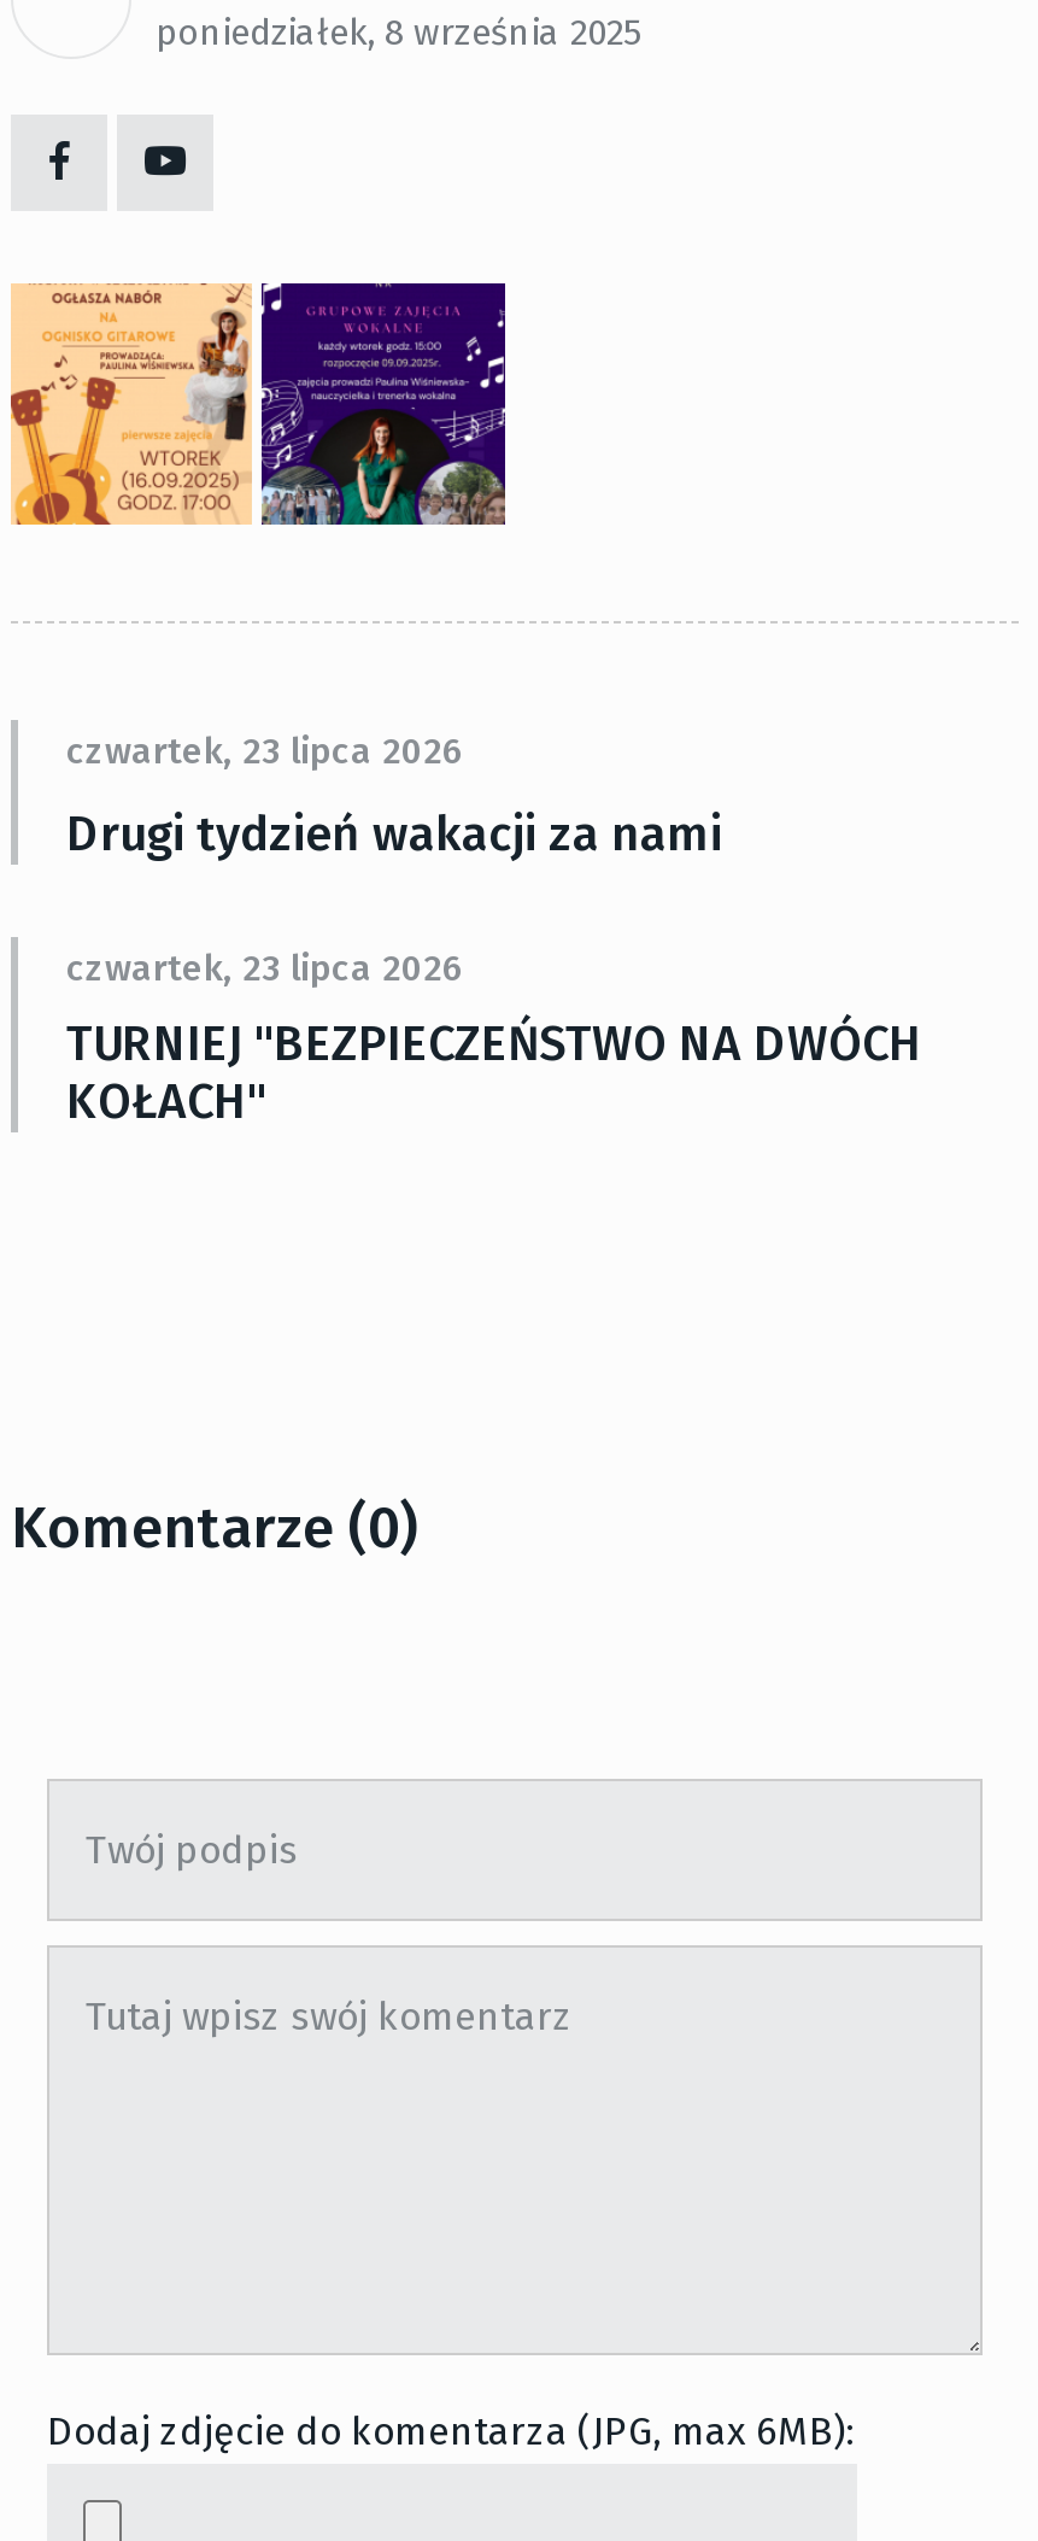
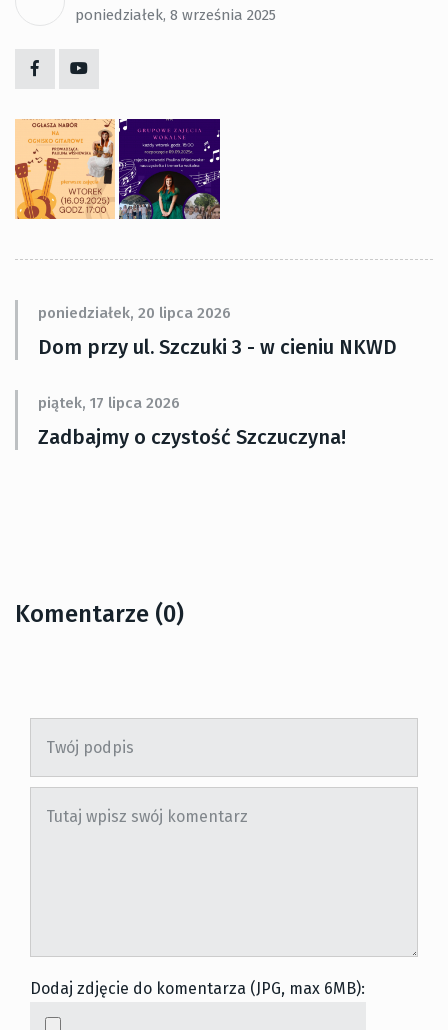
- czwartek, 23 lipca 2026
- Drugi tydzień wakacji za nami
- czwartek, 23 lipca 2026
- TURNIEJ "BEZPIECZEŃSTWO NA DWÓCH
- KOŁACH"
+ poniedziałek, 20 lipca 2026
+ Dom przy ul. Szczuki 3 - w cieniu NKWD
+ piątek, 17 lipca 2026
+ Zadbajmy o czystość Szczuczyna!
